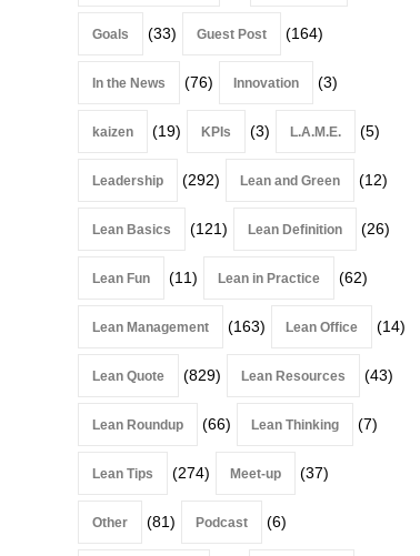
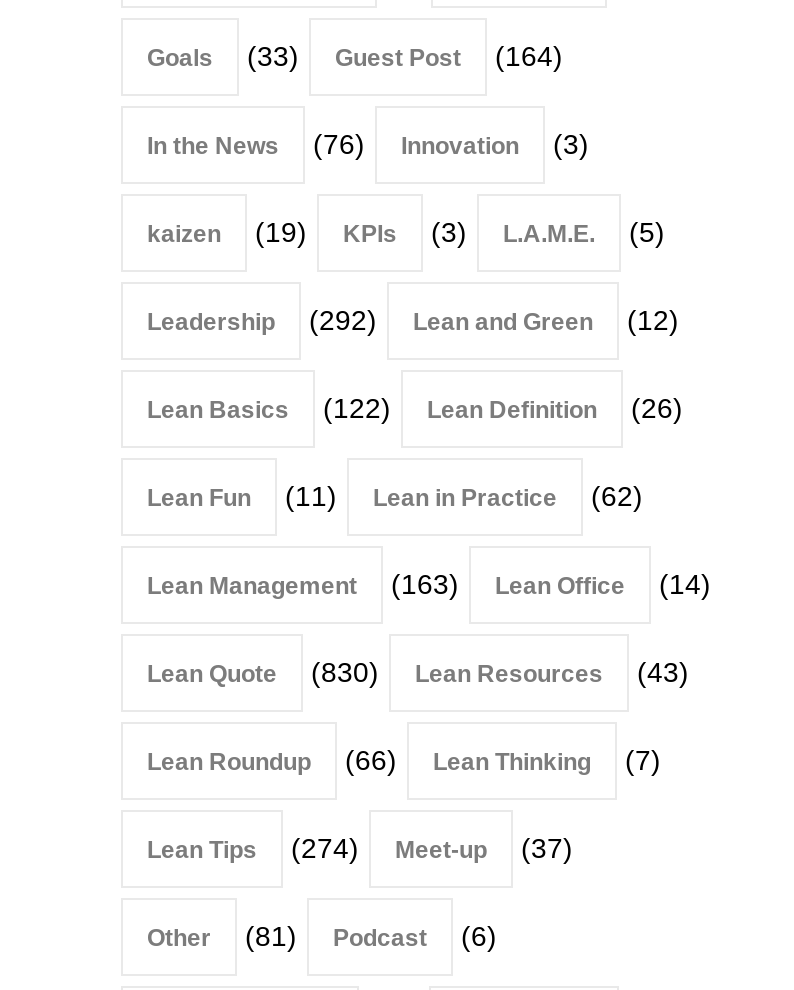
- Lean Basics (121) Lean Definition (26)
+ Lean Basics (122) Lean Definition (26)

- Lean Quote (829) Lean Resources (43)
+ Lean Quote (830) Lean Resources (43)
